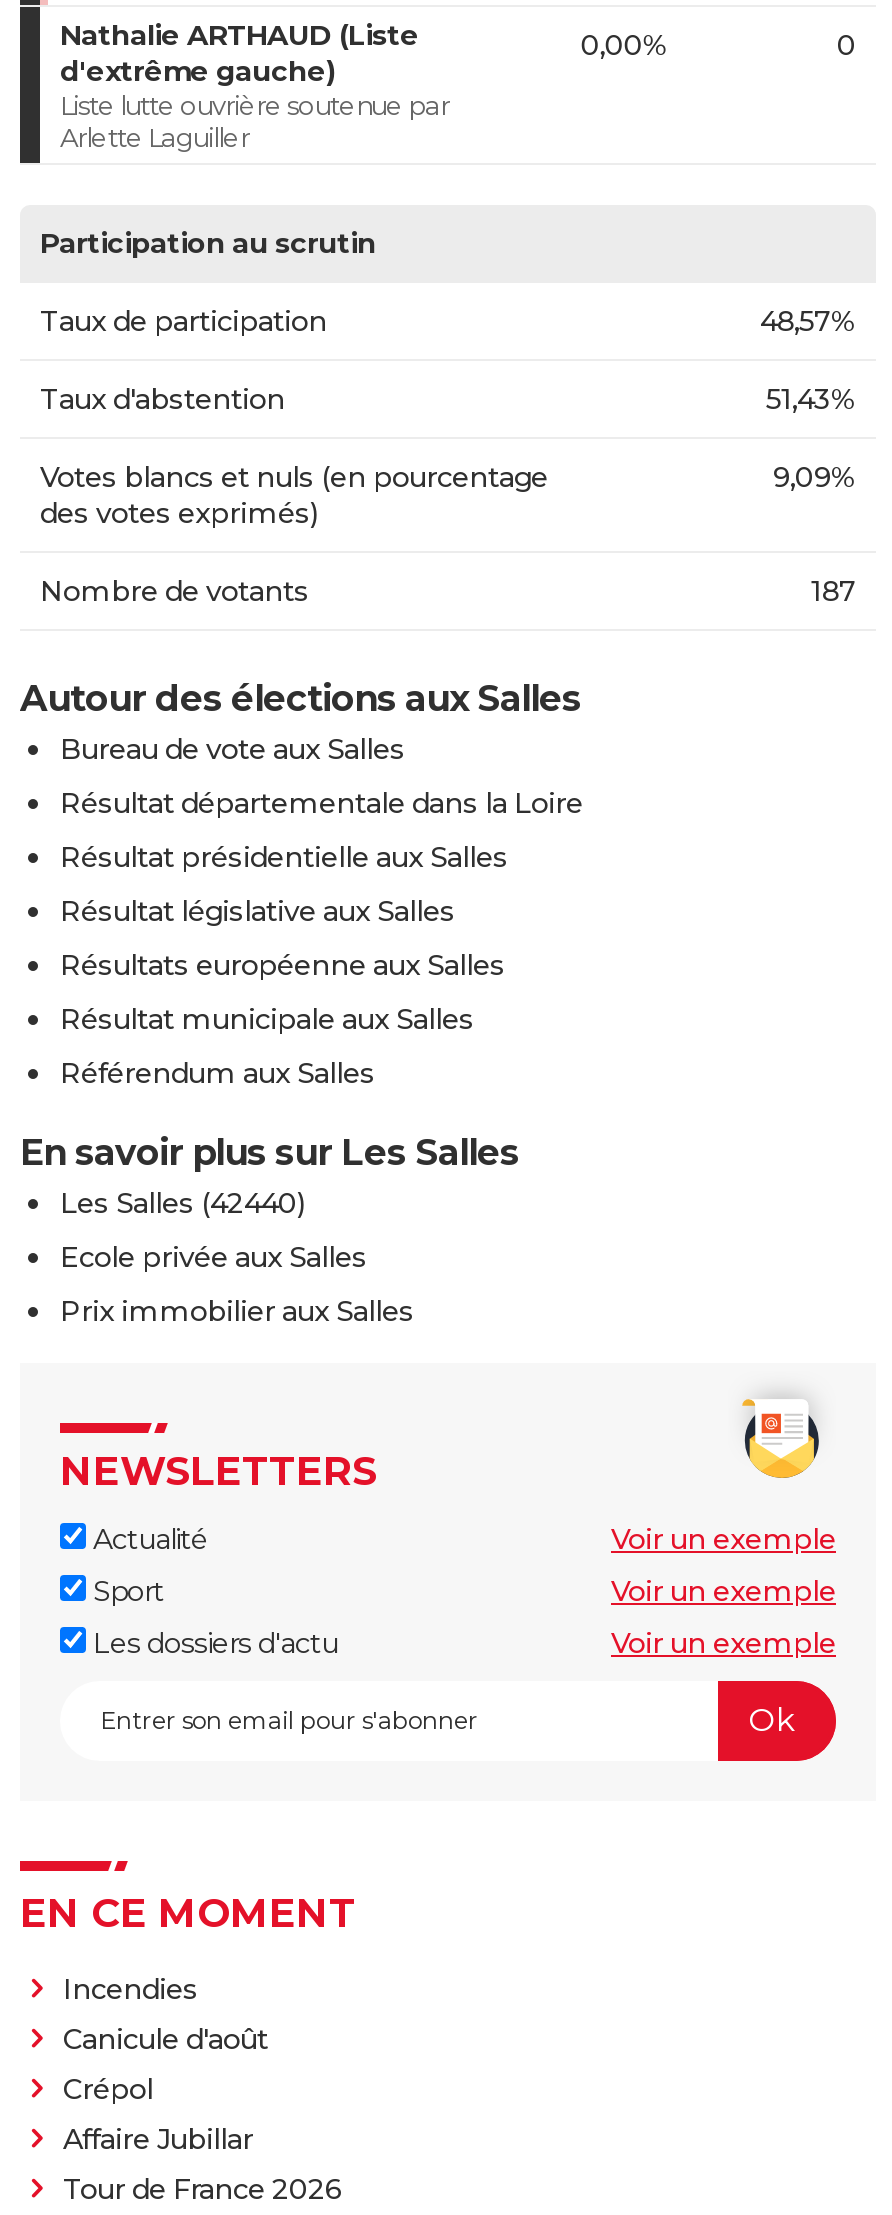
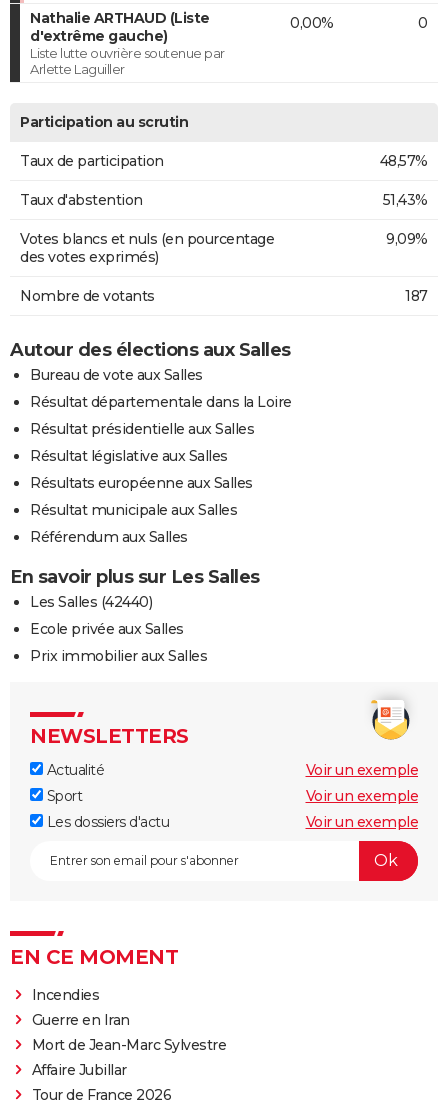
- Canicule d'août
- Crépol
+ Guerre en Iran
+ Mort de Jean-Marc Sylvestre
